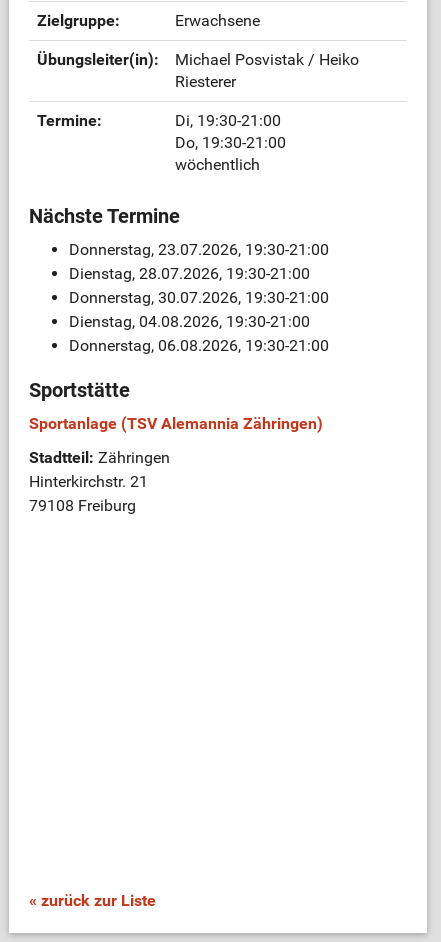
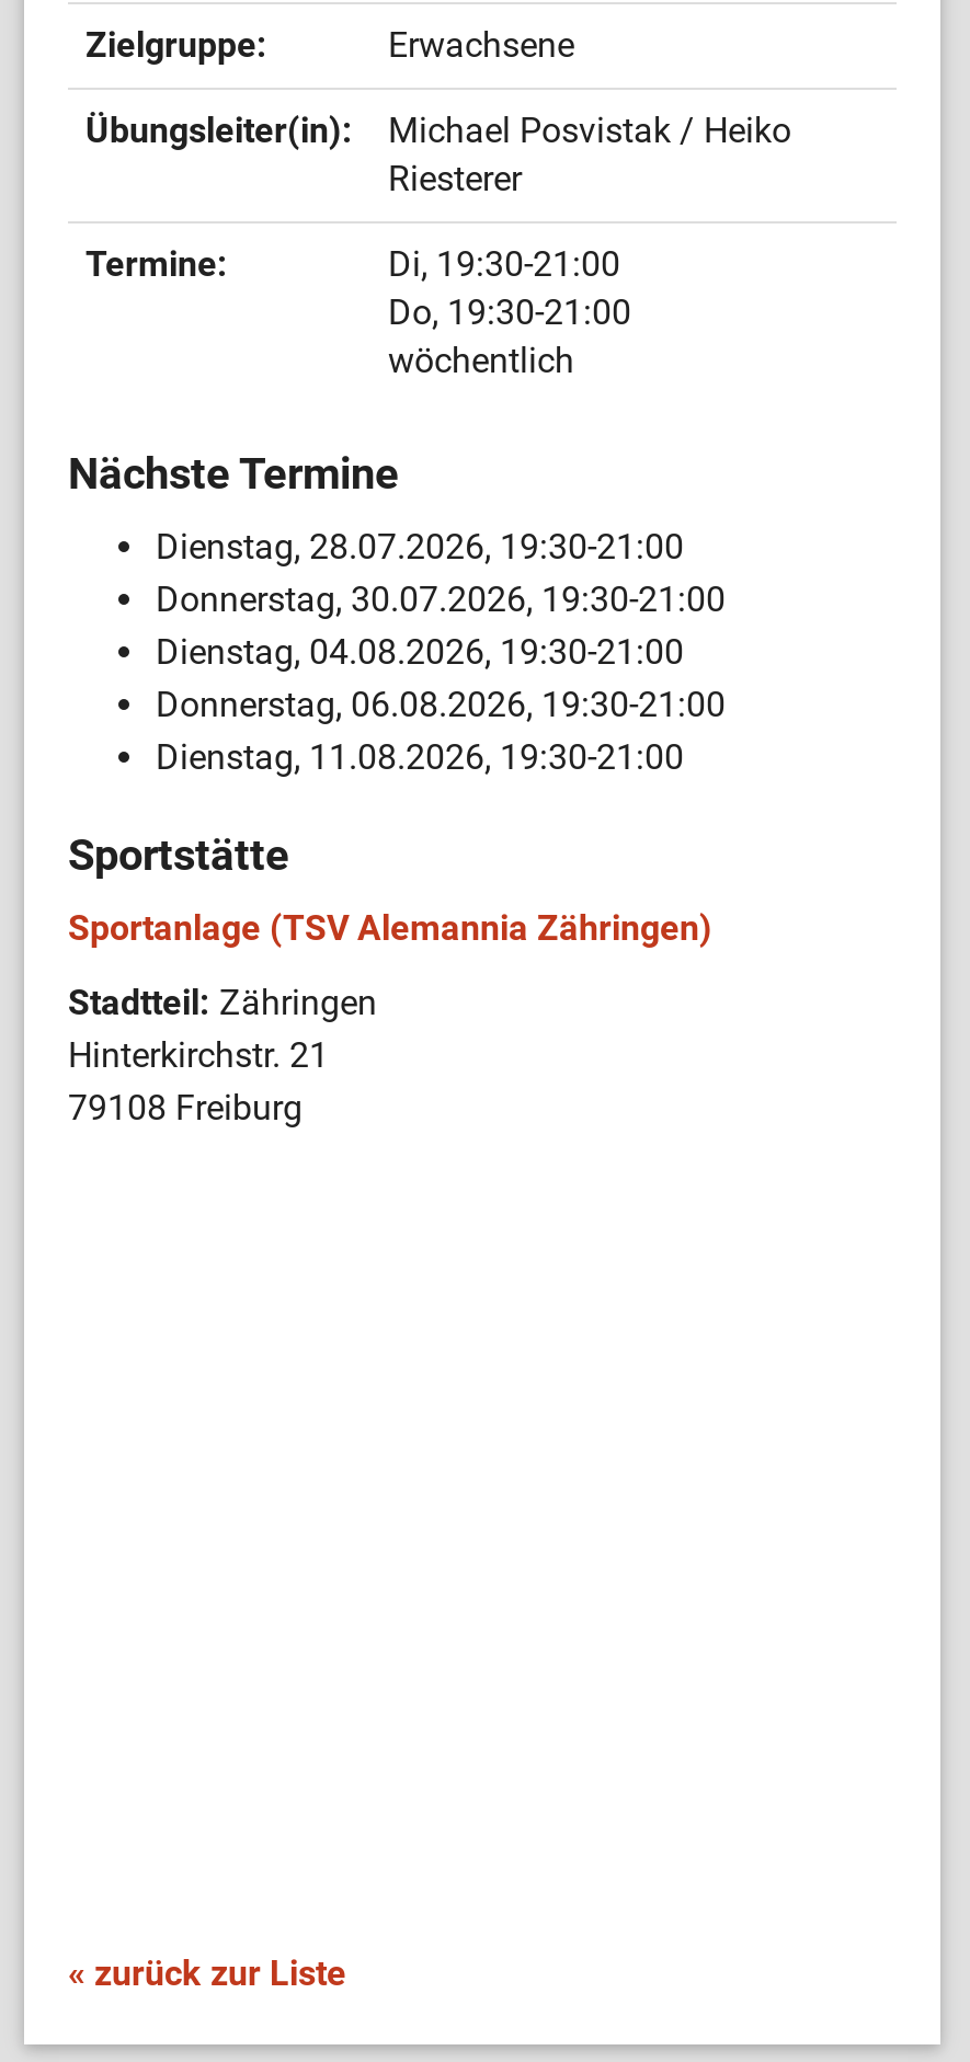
- Donnerstag, 23.07.2026, 19:30-21:00

moved up: Dienstag, 28.07.2026, 19:30-21:00 | Donnerstag, 30.07.2026, 19:30-21:00 | Dienstag, 04.08.2026, 19:30-21:00 | Donnerstag, 06.08.2026, 19:30-21:00

+ Dienstag, 11.08.2026, 19:30-21:00
